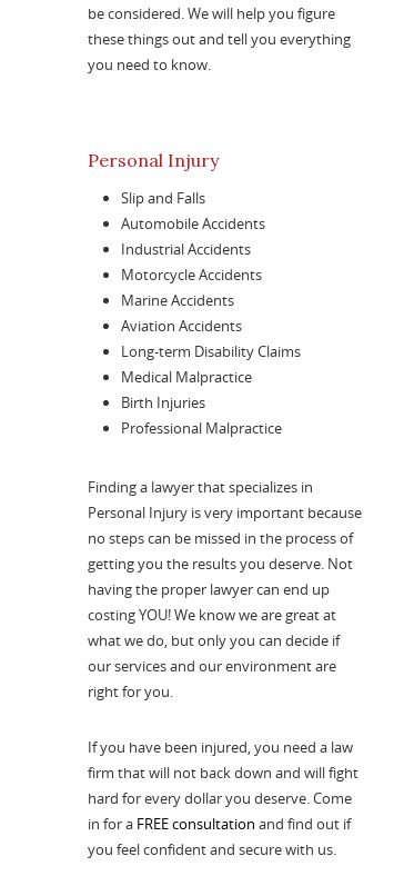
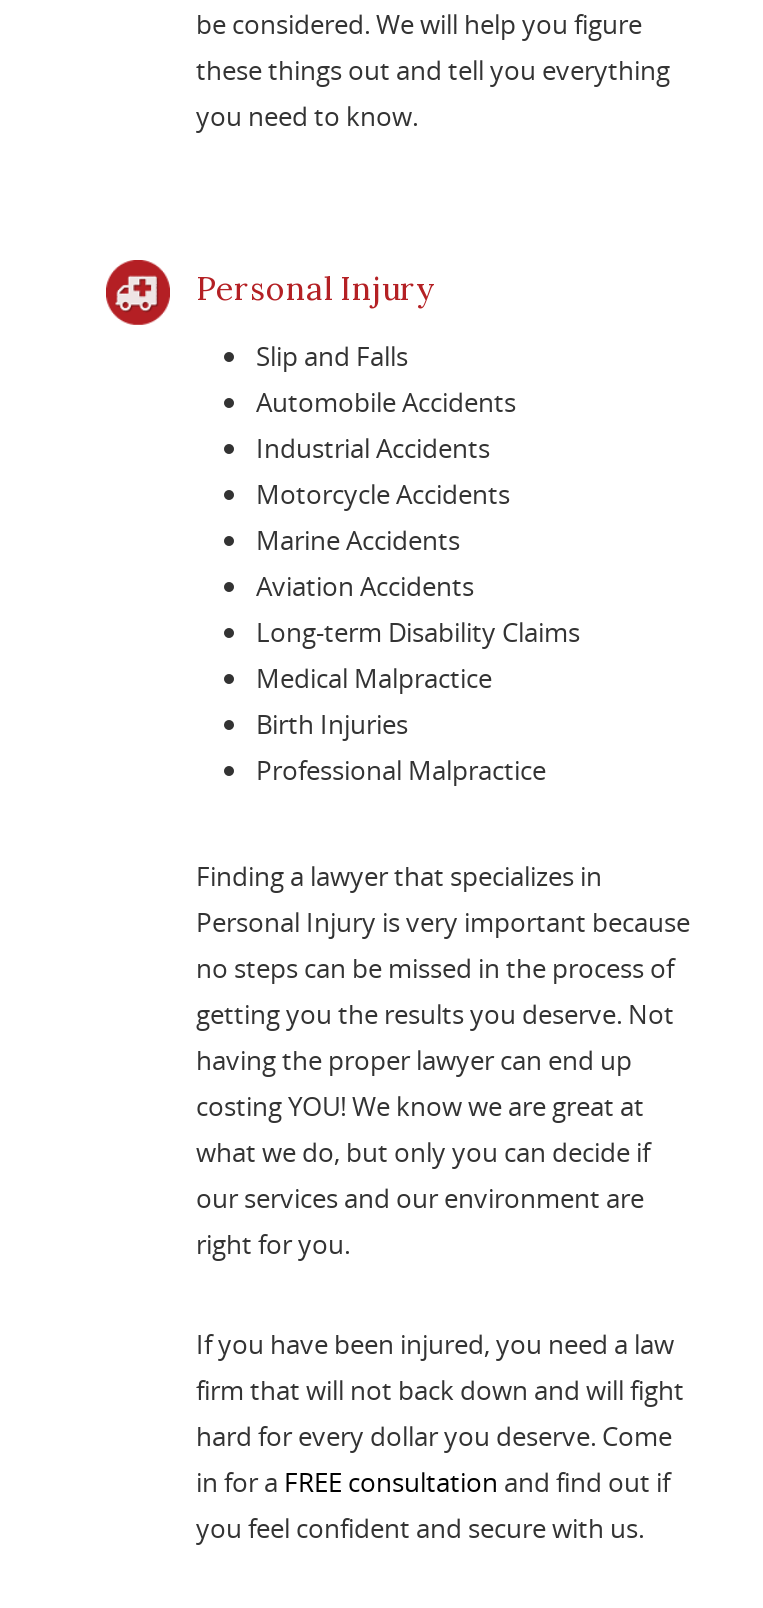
+ [image]
